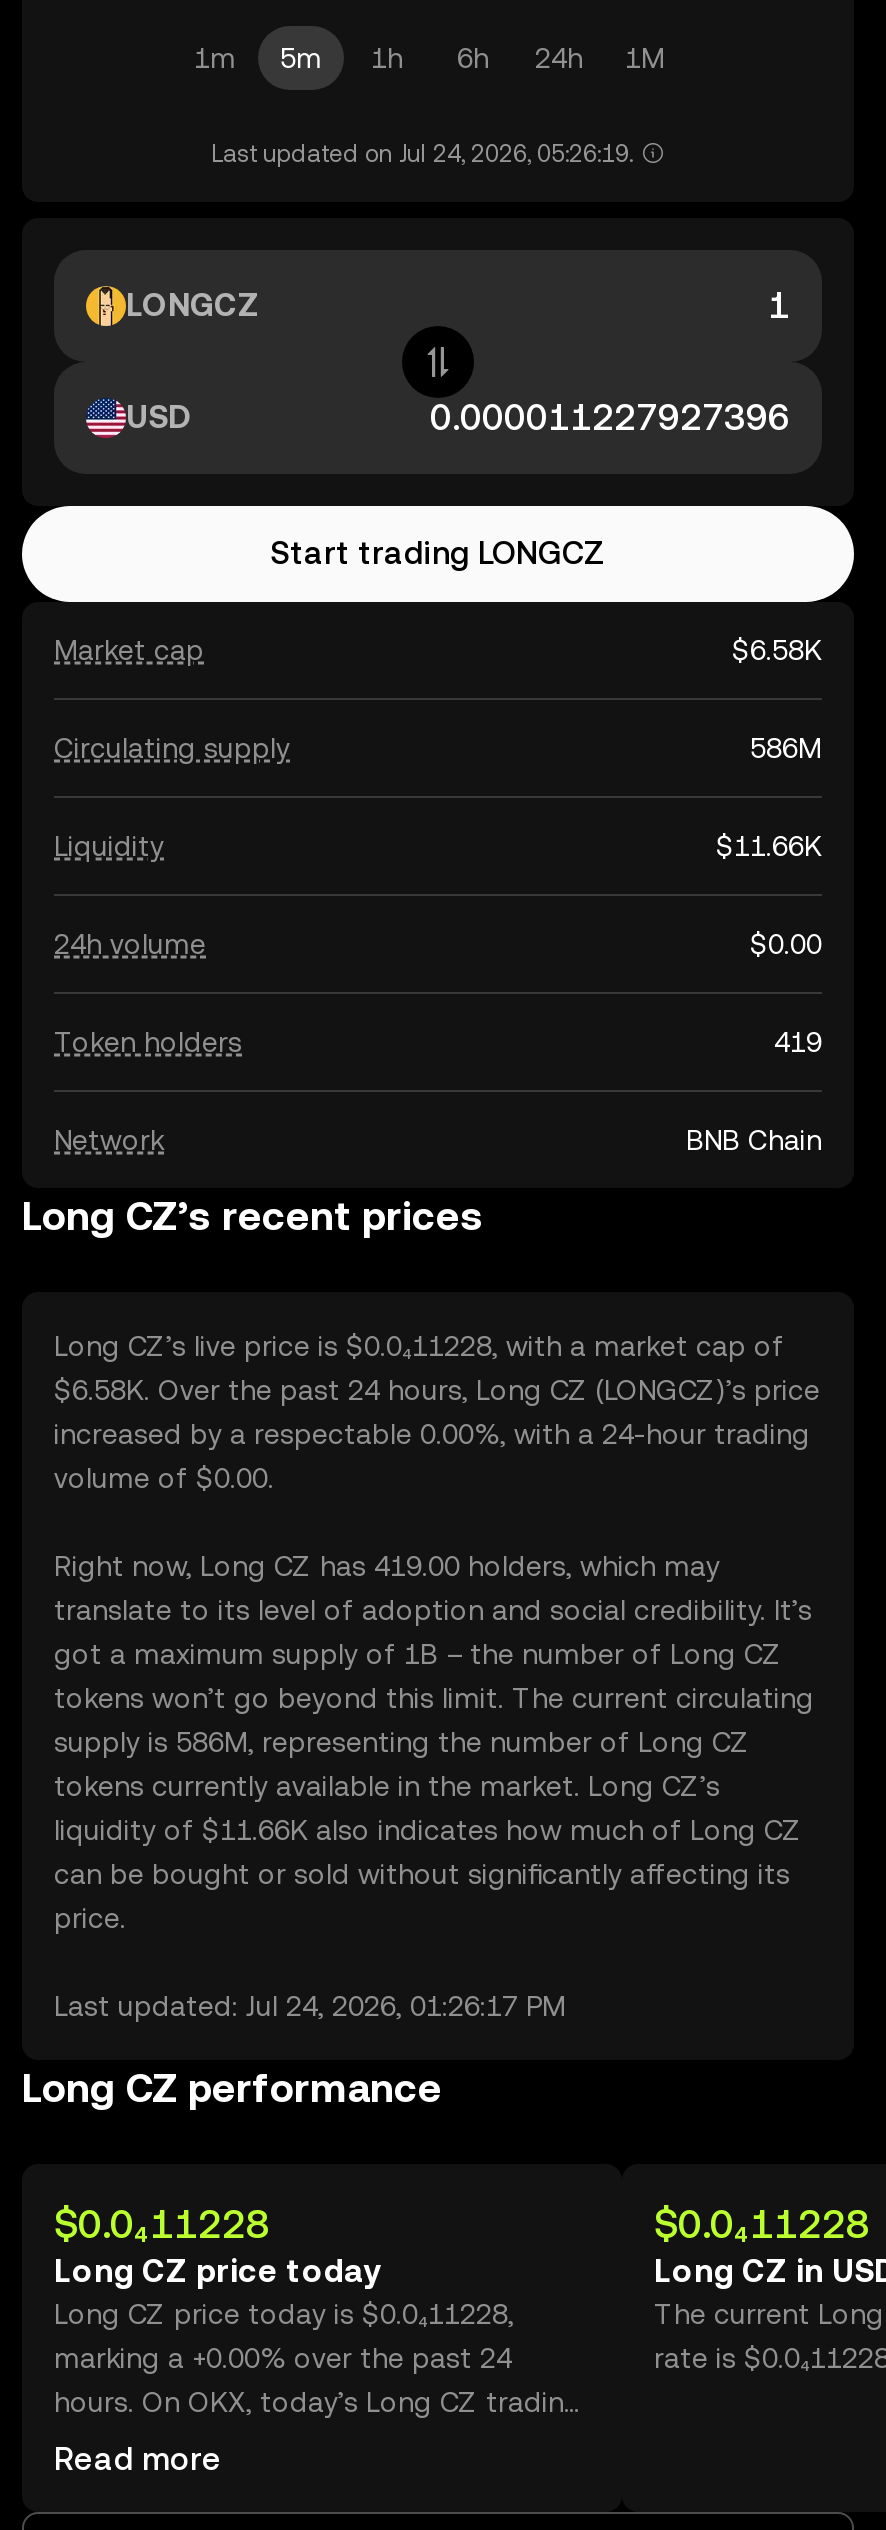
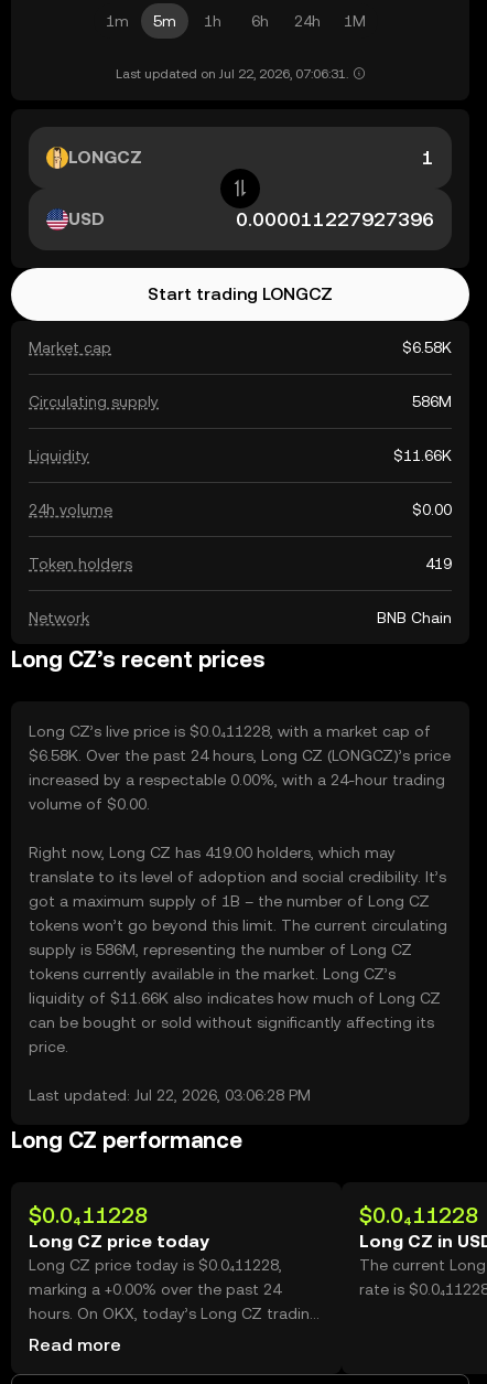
- Last updated on Jul 24, 2026, 05:26:19.
+ Last updated on Jul 22, 2026, 07:06:31.

- Last updated: Jul 24, 2026, 01:26:17 PM
+ Last updated: Jul 22, 2026, 03:06:28 PM
